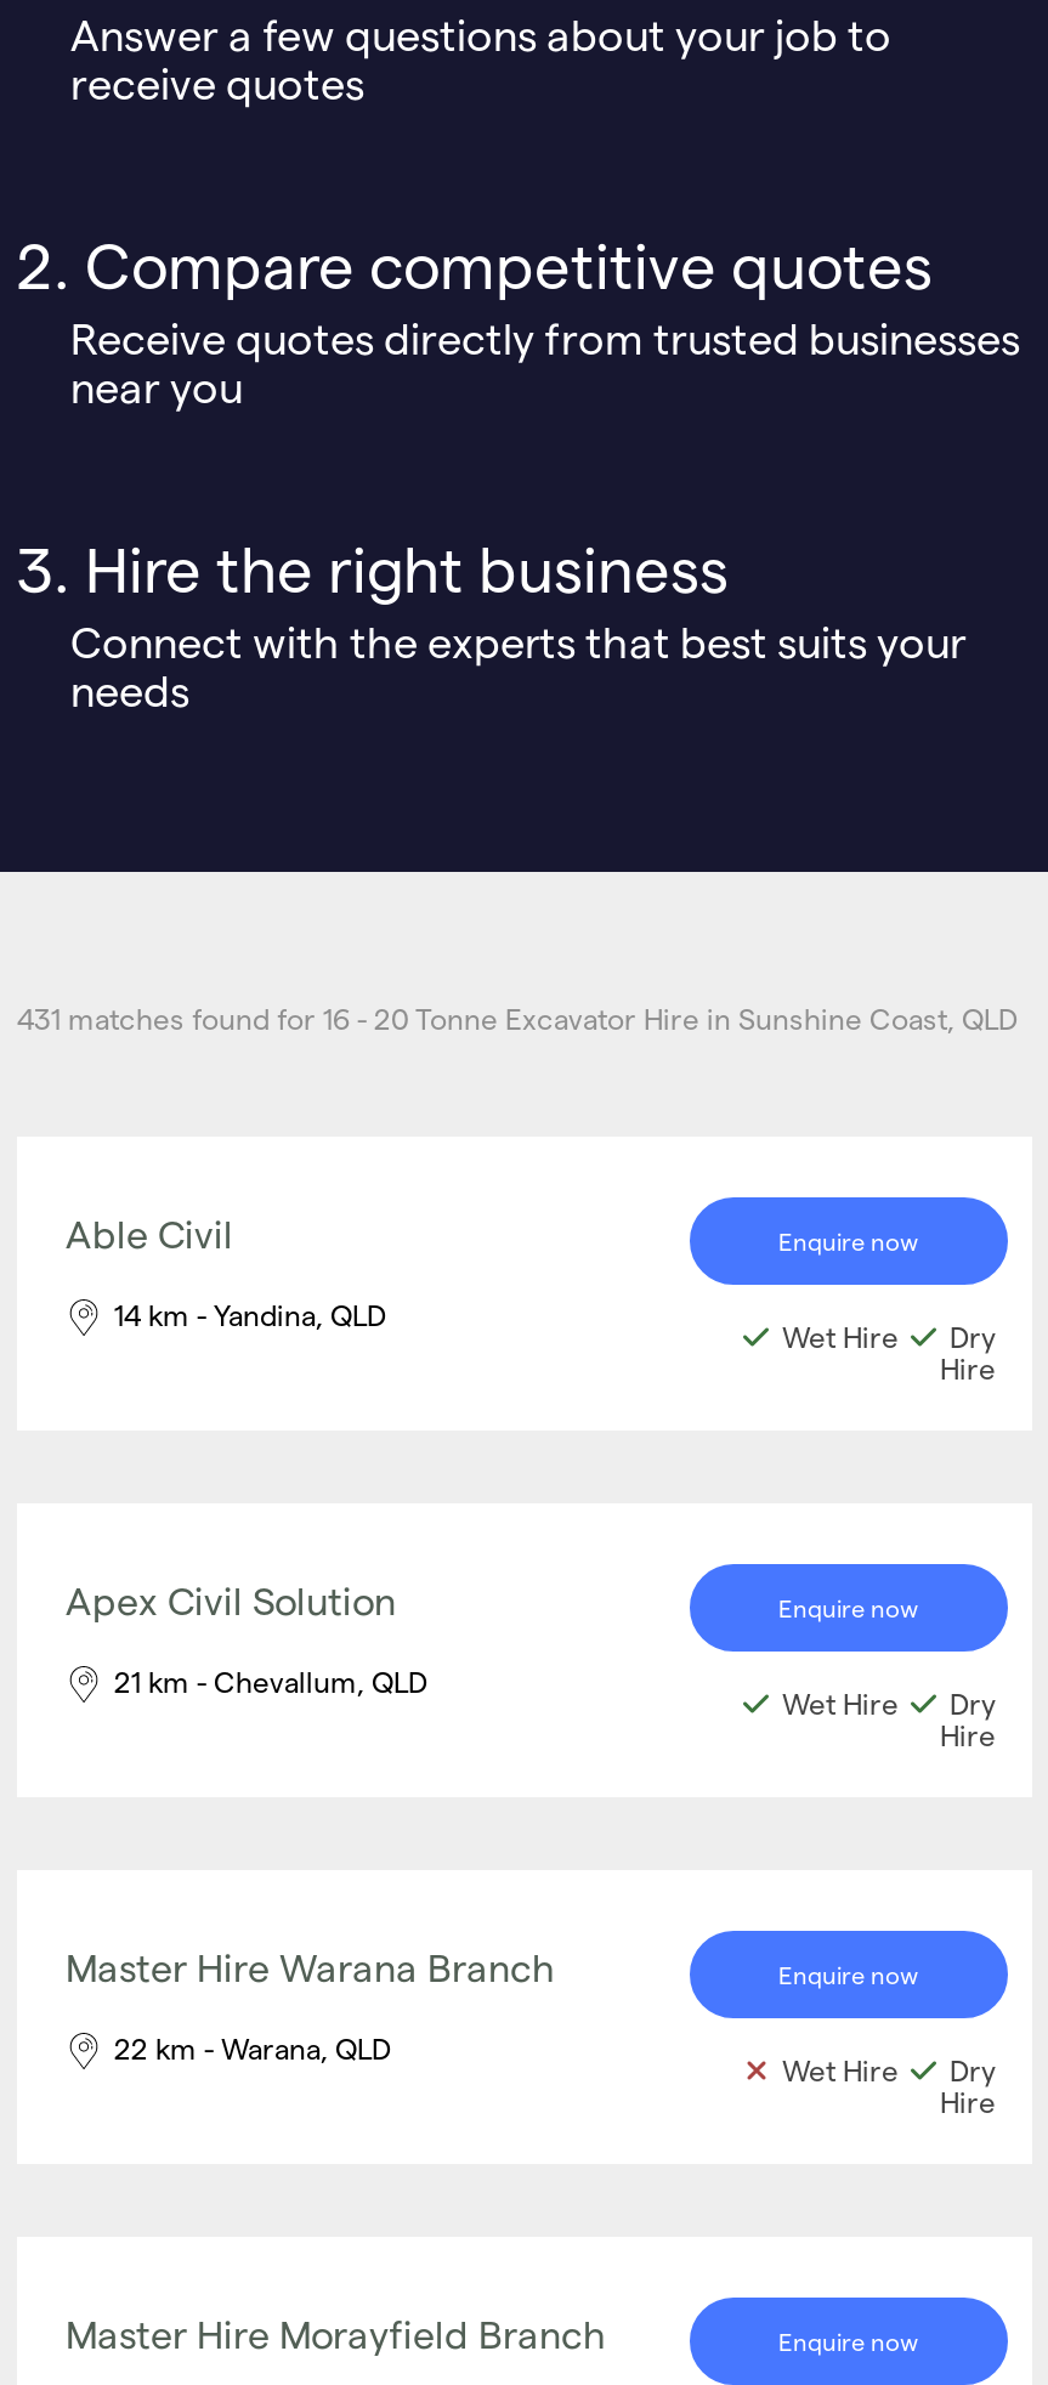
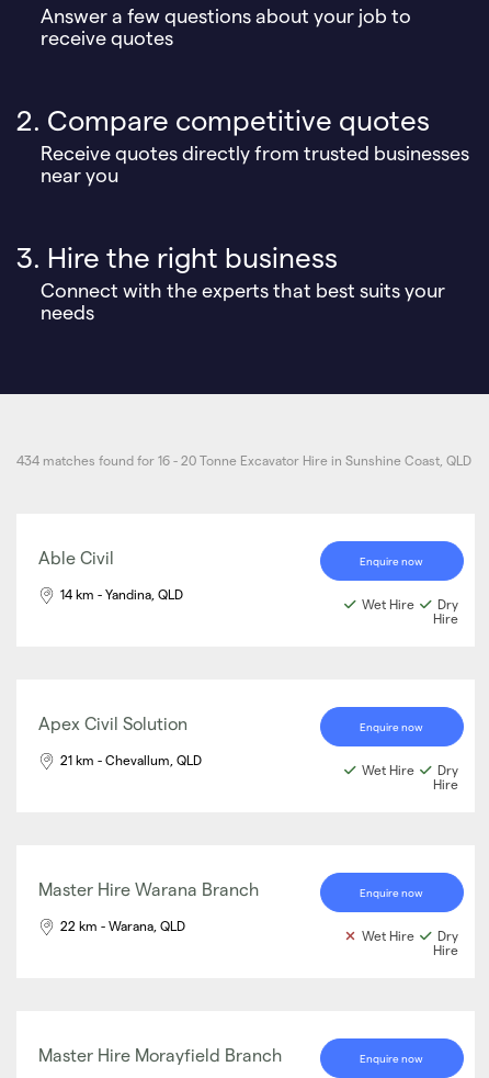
- 431 matches found for 16 - 20 Tonne Excavator Hire in Sunshine Coast, QLD
+ 434 matches found for 16 - 20 Tonne Excavator Hire in Sunshine Coast, QLD
